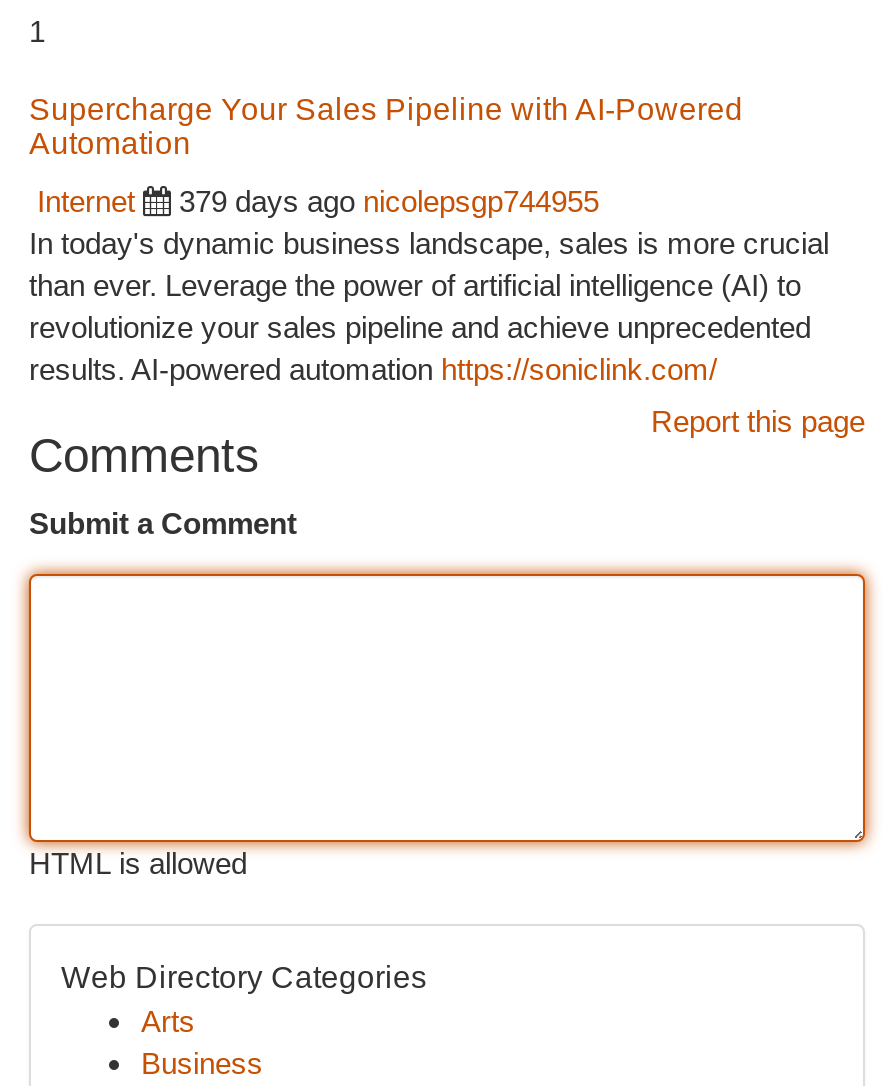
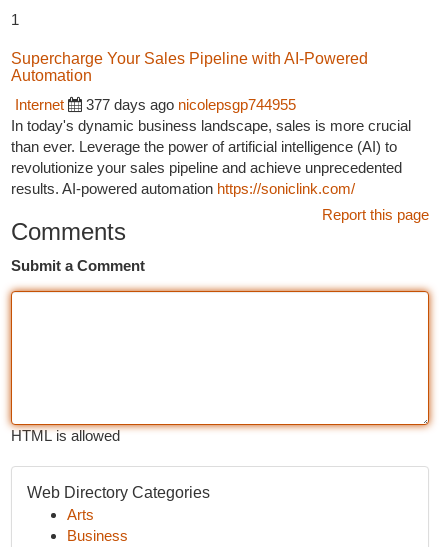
- 379 days ago nicolepsgp744955
+ 377 days ago nicolepsgp744955
